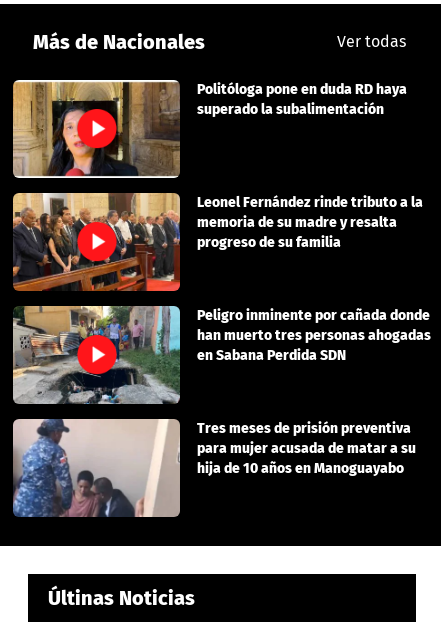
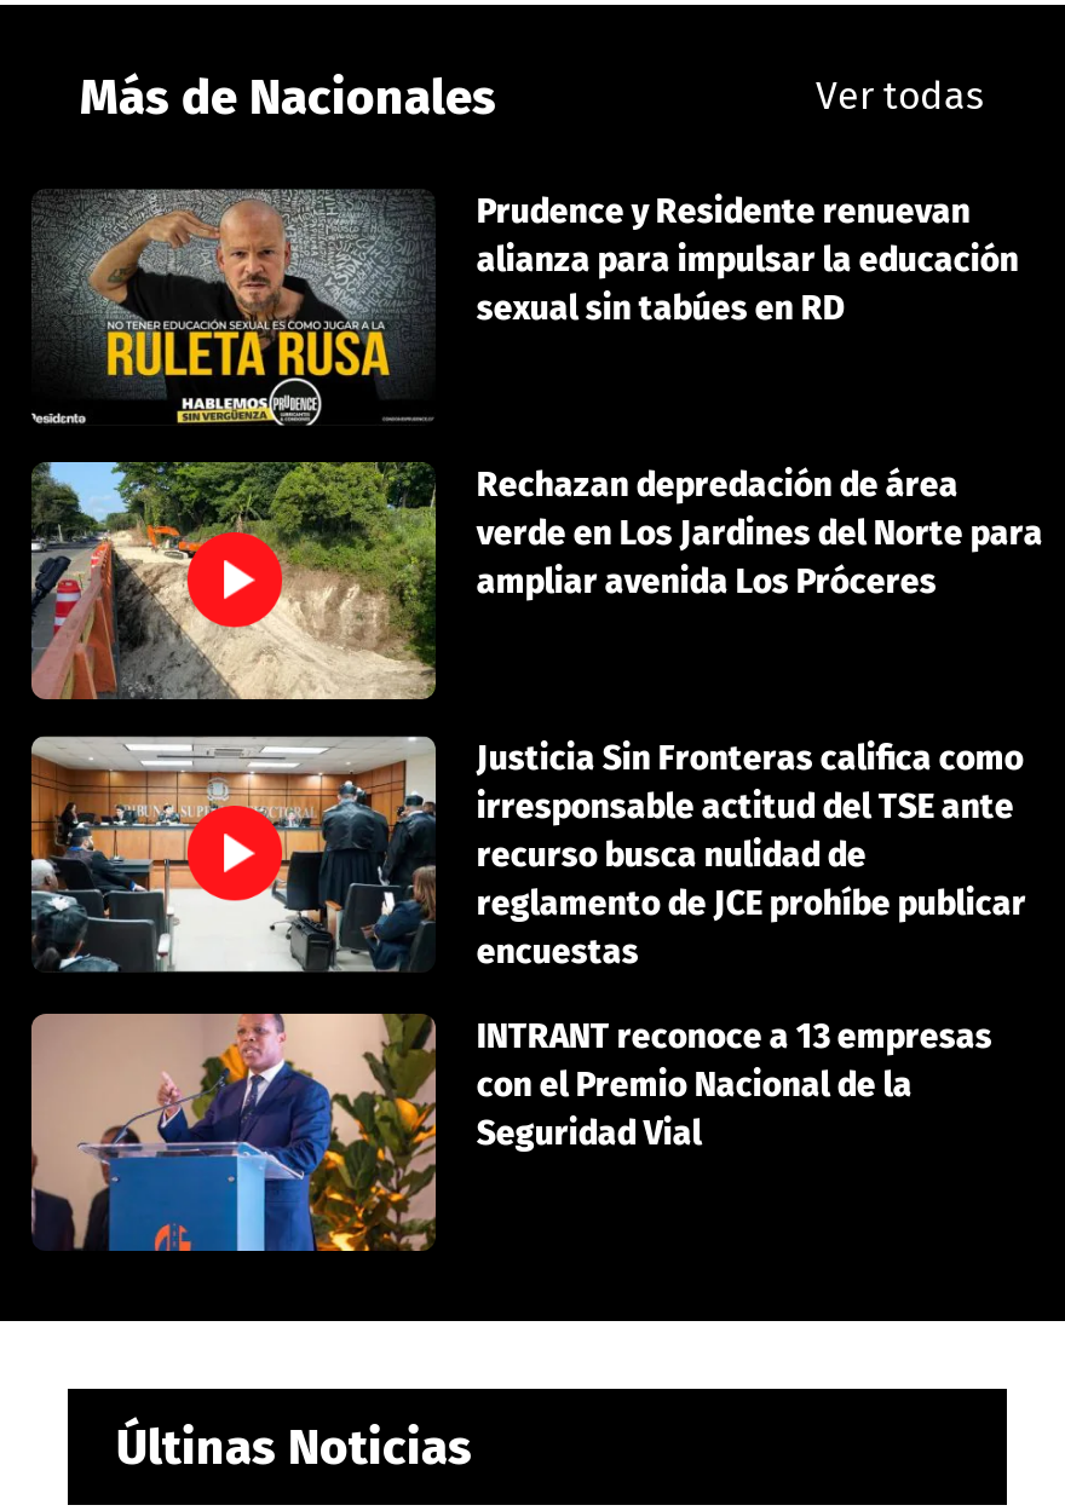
- [image]
- Politóloga pone en duda RD haya
- superado la subalimentación
+ [image]
+ Prudence y Residente renuevan
+ alianza para impulsar la educación
+ sexual sin tabúes en RD

- [image]
- Leonel Fernández rinde tributo a la
- memoria de su madre y resalta
- progreso de su familia
+ [image]
+ Rechazan depredación de área
+ verde en Los Jardines del Norte para
+ ampliar avenida Los Próceres

- [image]
- Peligro inminente por cañada donde
- han muerto tres personas ahogadas
- en Sabana Perdida SDN
+ [image]
+ Justicia Sin Fronteras califica como
+ irresponsable actitud del TSE ante
+ recurso busca nulidad de
+ reglamento de JCE prohíbe publicar
+ encuestas

- [image]
- Tres meses de prisión preventiva
- para mujer acusada de matar a su
- hija de 10 años en Manoguayabo
+ [image]
+ INTRANT reconoce a 13 empresas
+ con el Premio Nacional de la
+ Seguridad Vial
